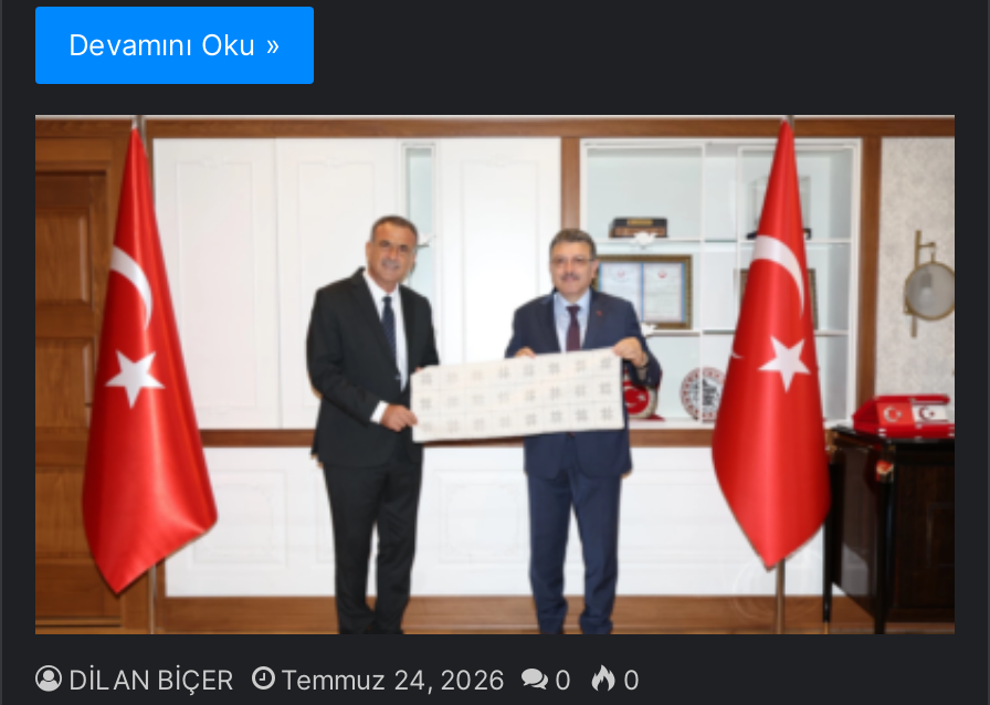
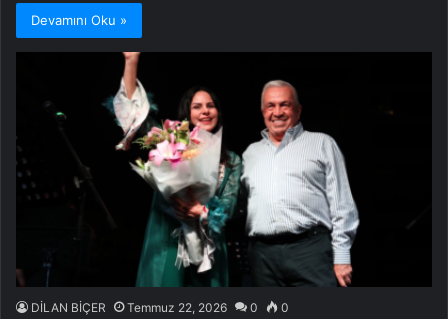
- [image]
- DİLAN BİÇER Temmuz 24, 2026 0 0
+ [image]
+ DİLAN BİÇER Temmuz 22, 2026 0 0
